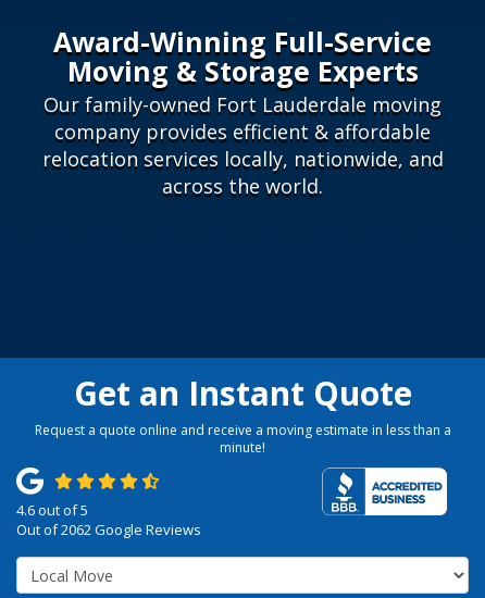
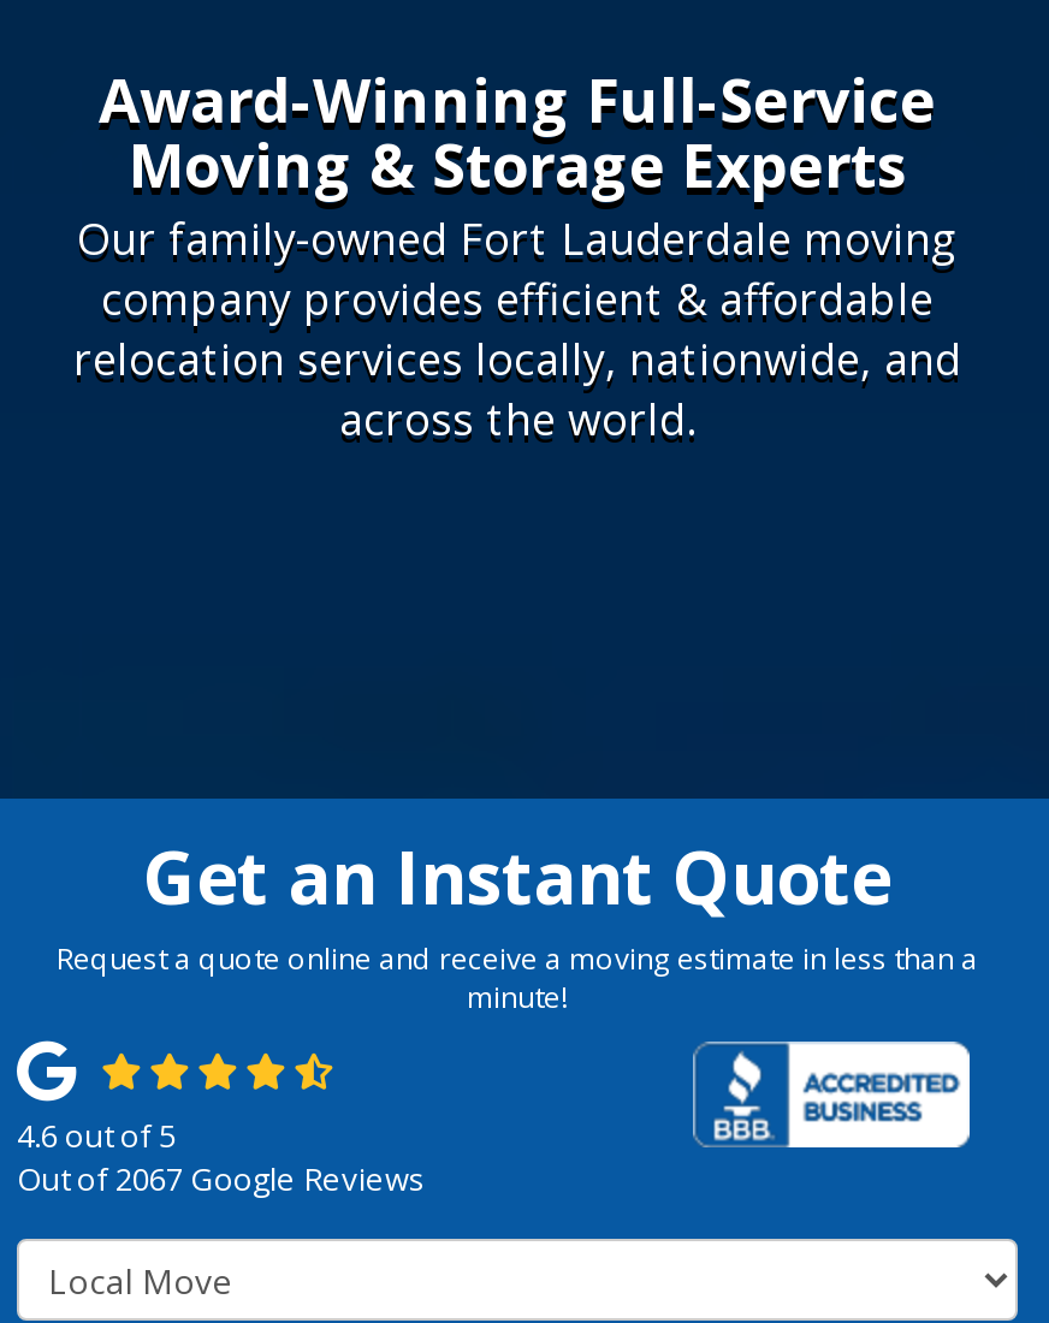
- Out of 2062 Google Reviews
+ Out of 2067 Google Reviews
